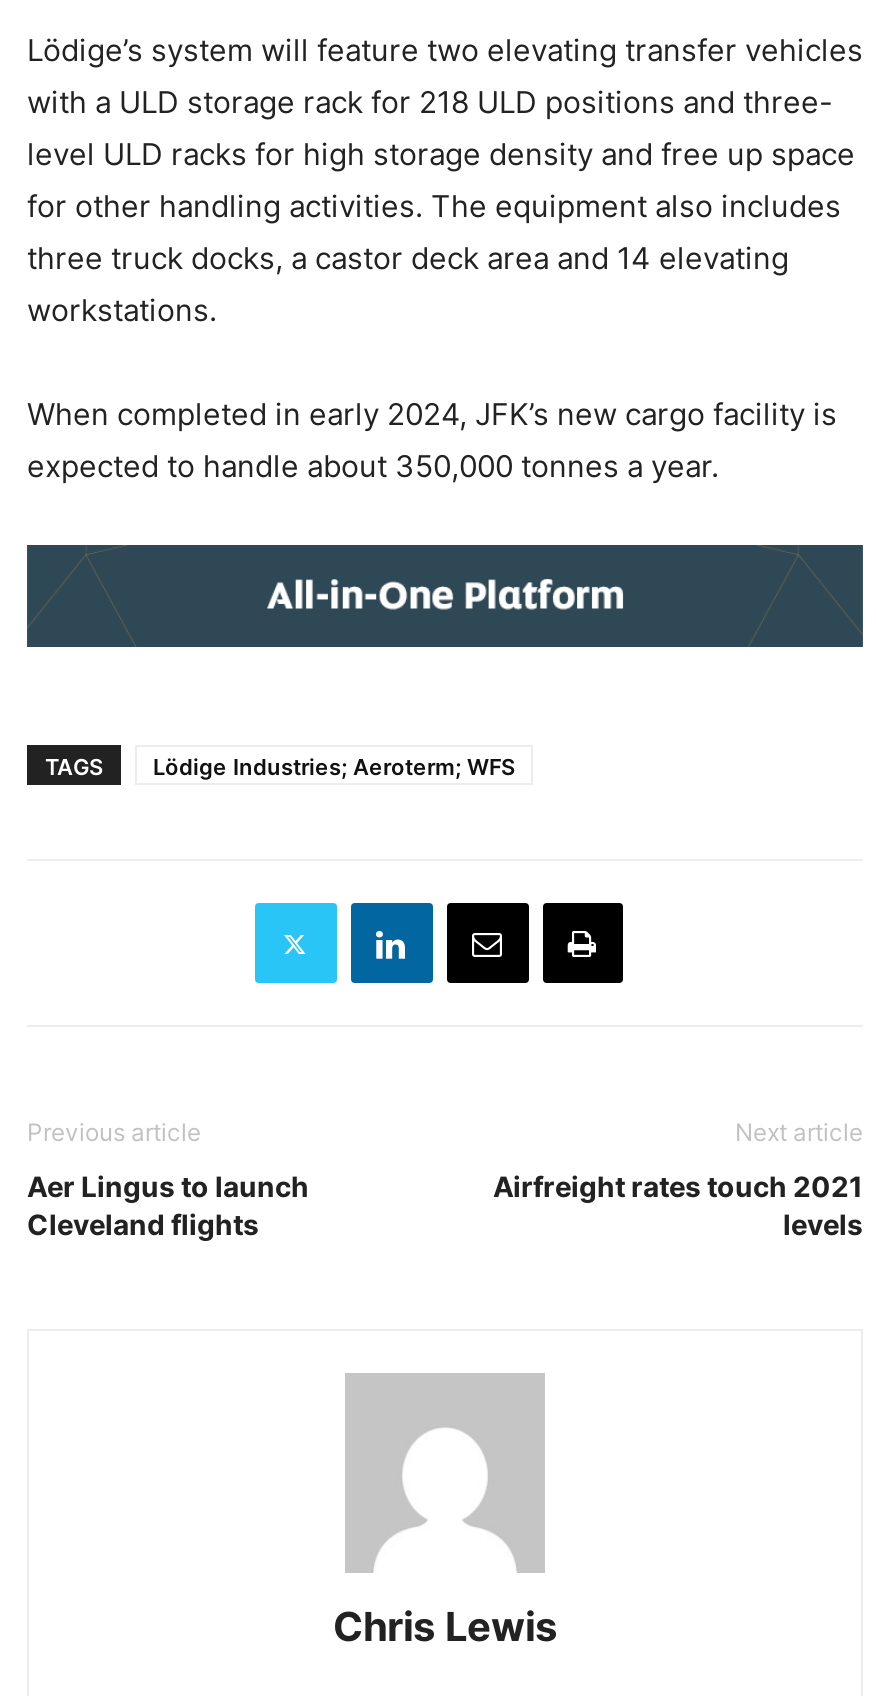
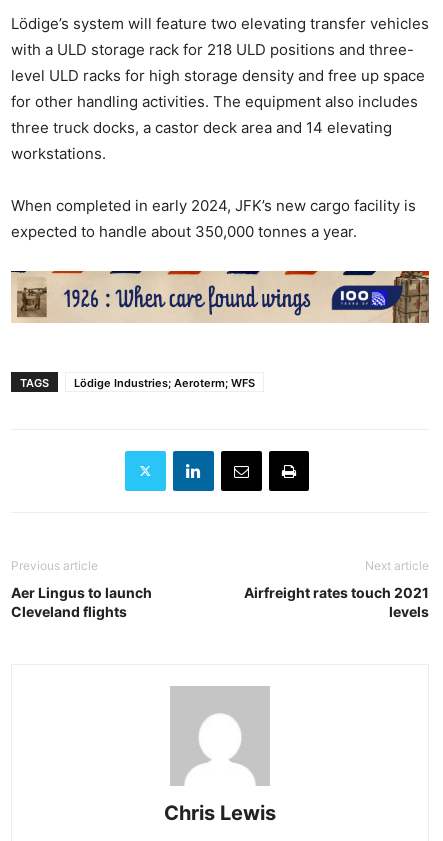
- [image]
+ [image]
